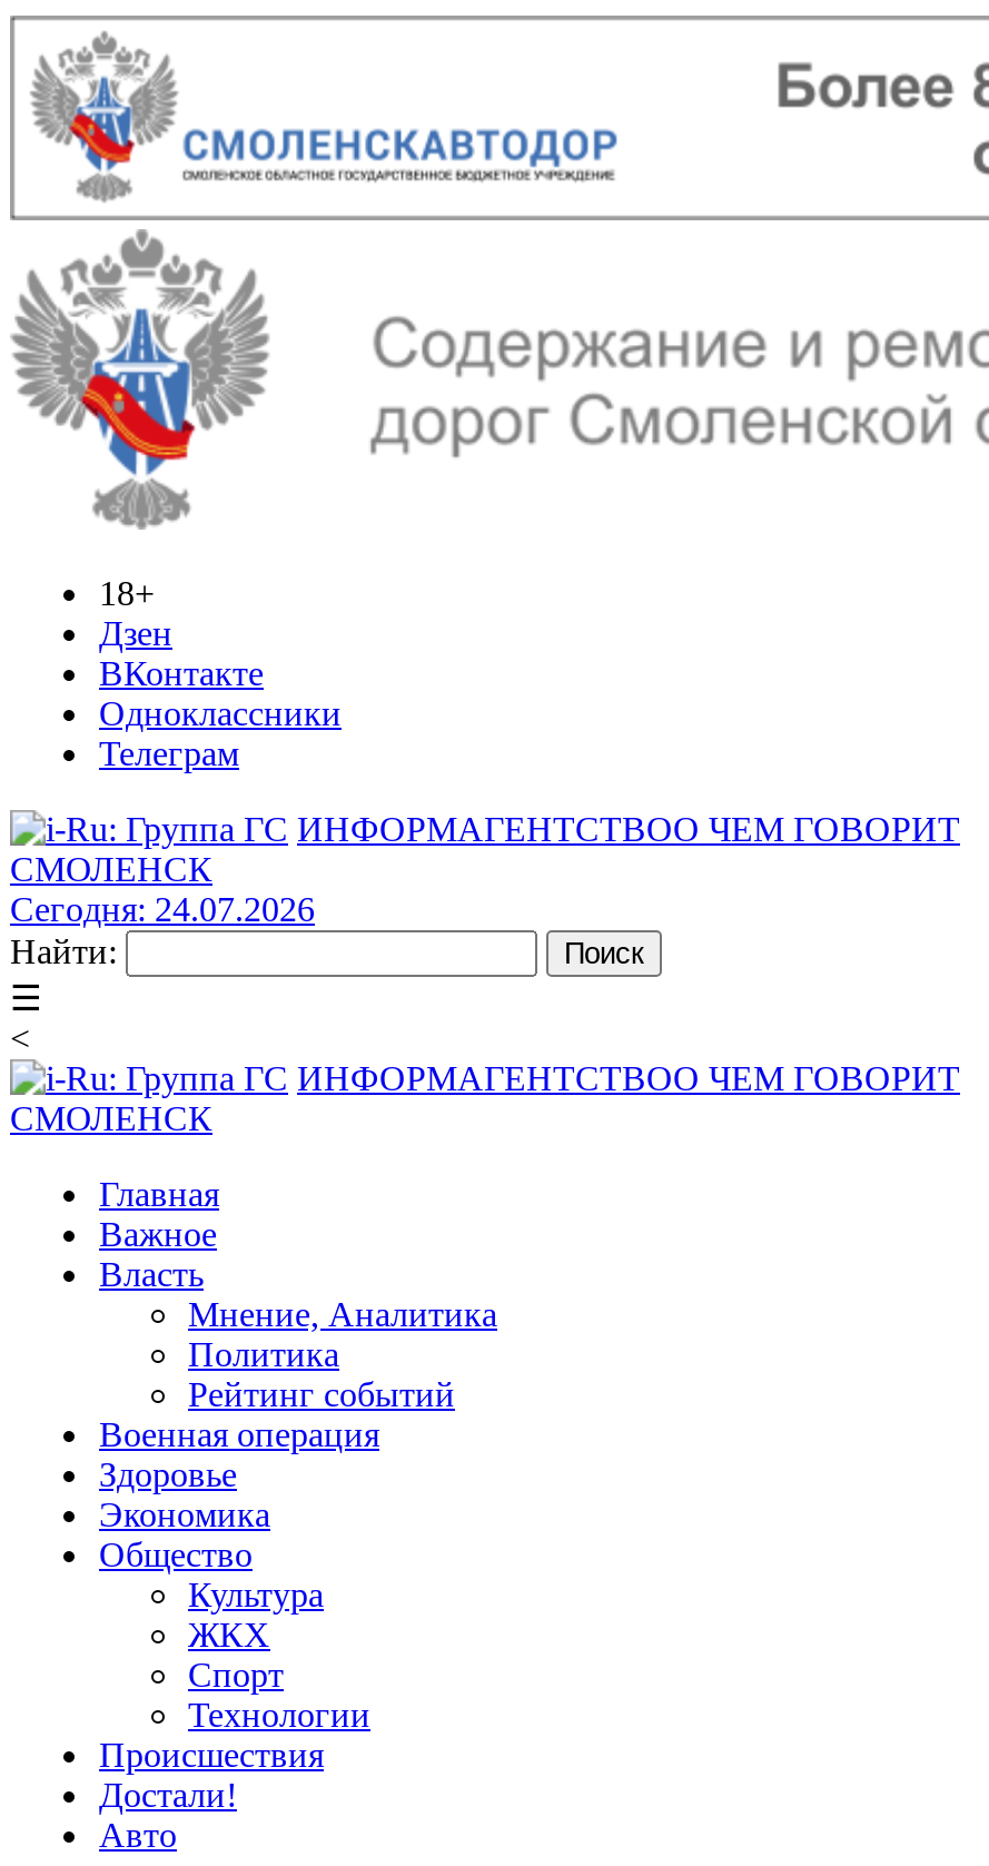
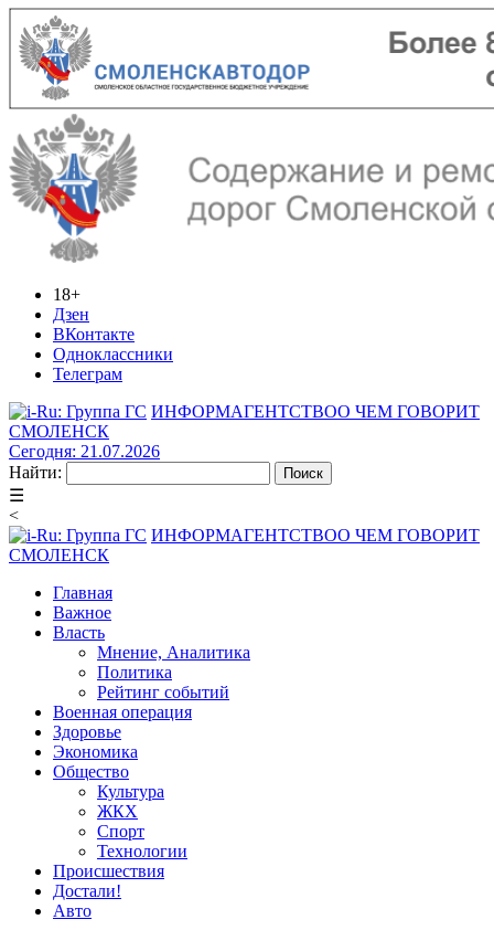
- Сегодня: 24.07.2026
+ Сегодня: 21.07.2026
